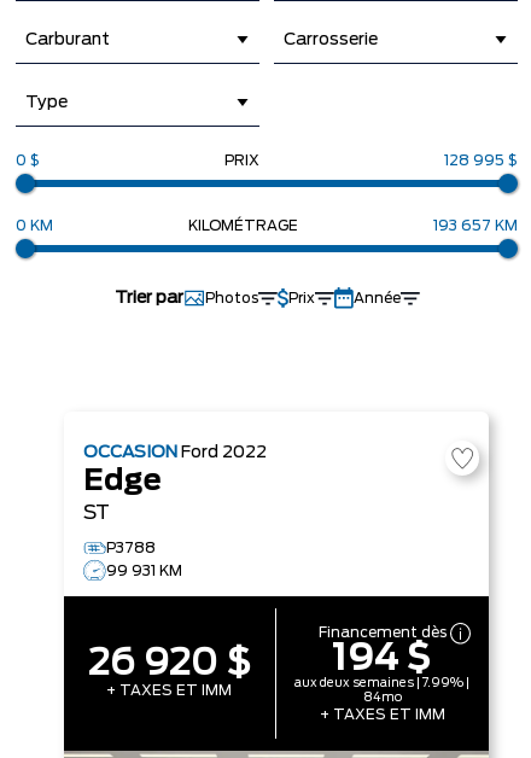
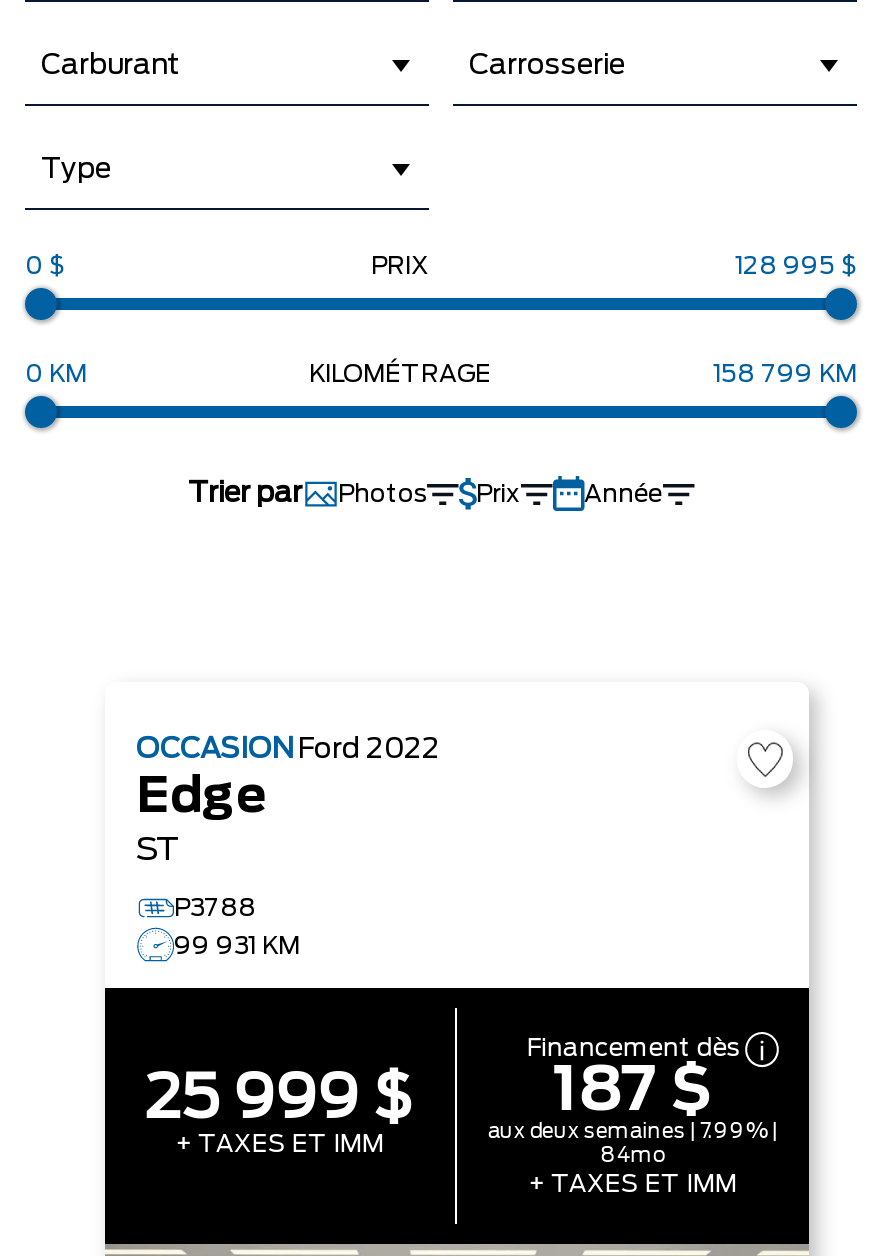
- 193 657 KM
+ 158 799 KM

- 26 920 $
+ 25 999 $

- 194 $
+ 187 $
